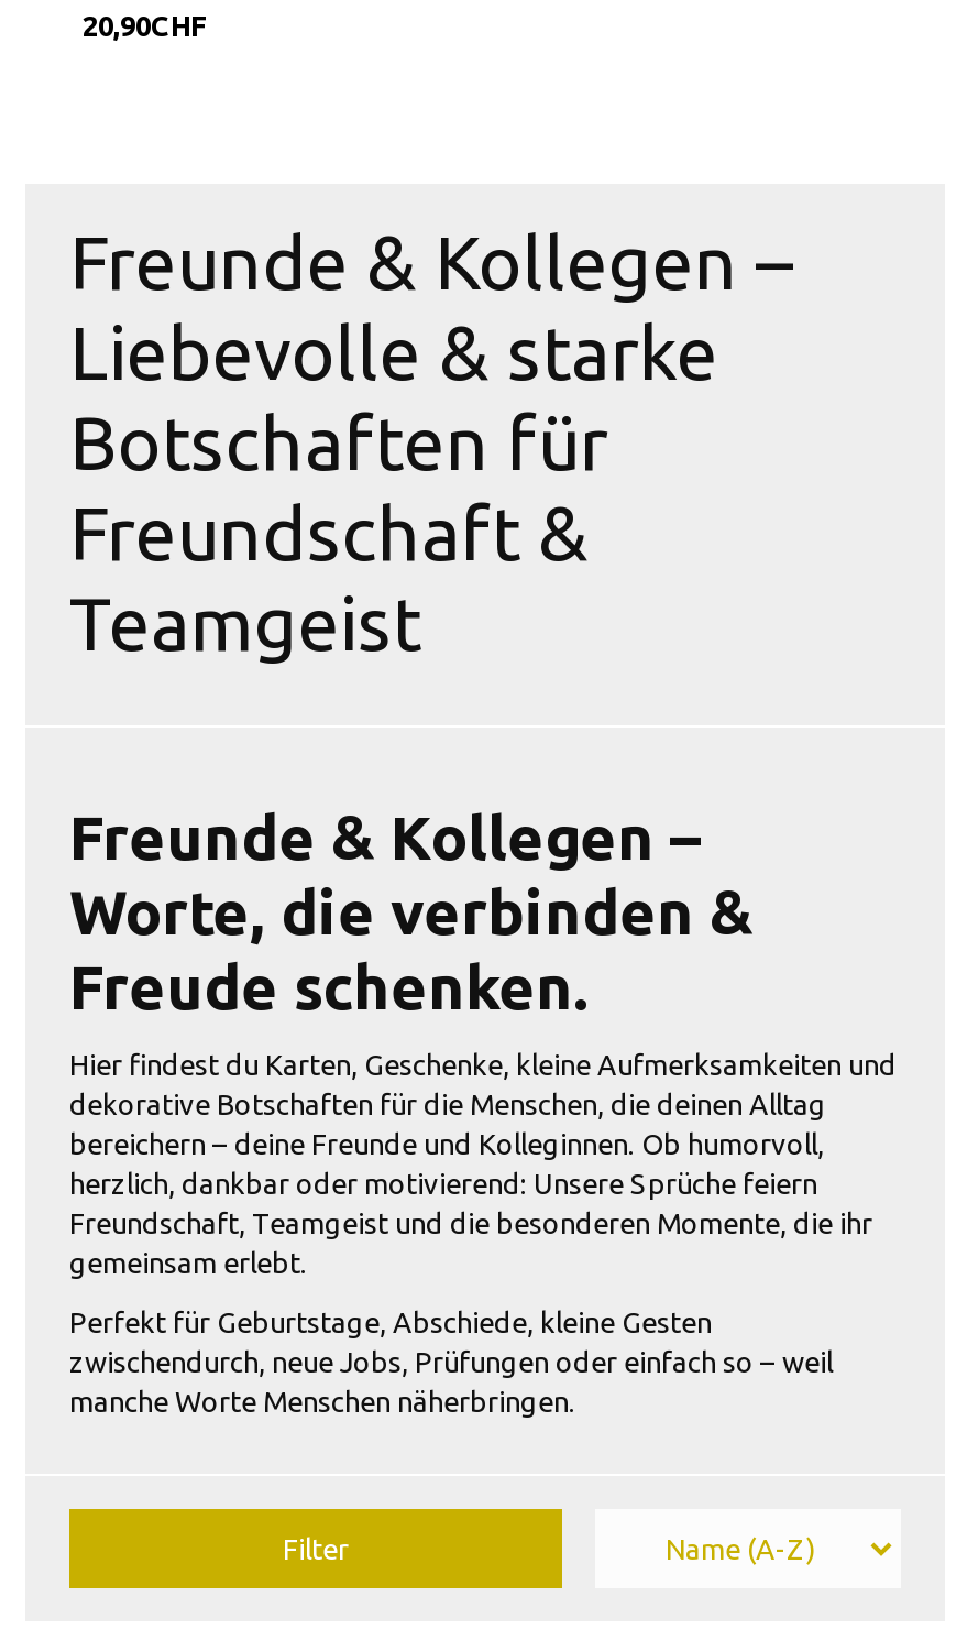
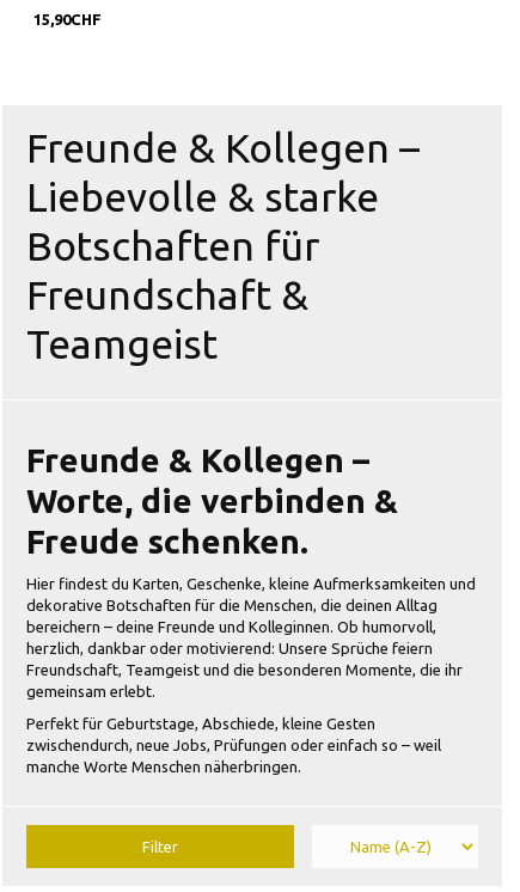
- 20,90CHF
+ 15,90CHF
